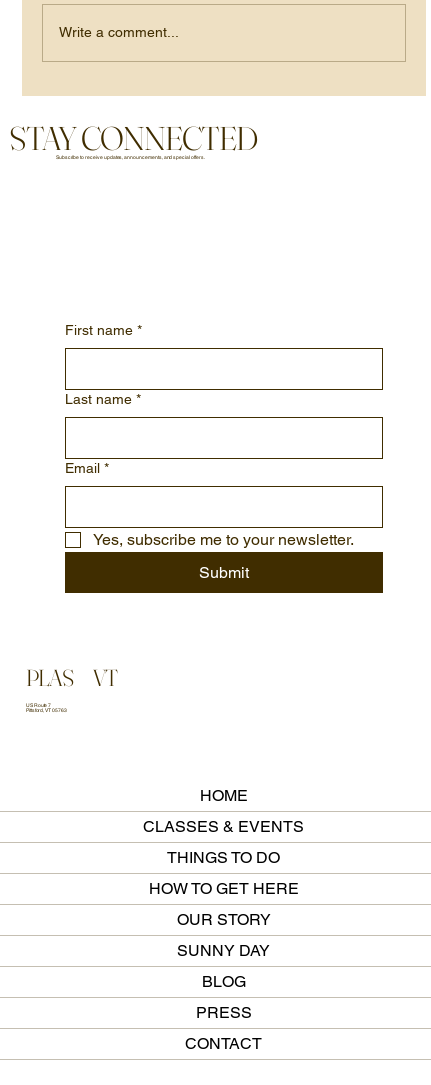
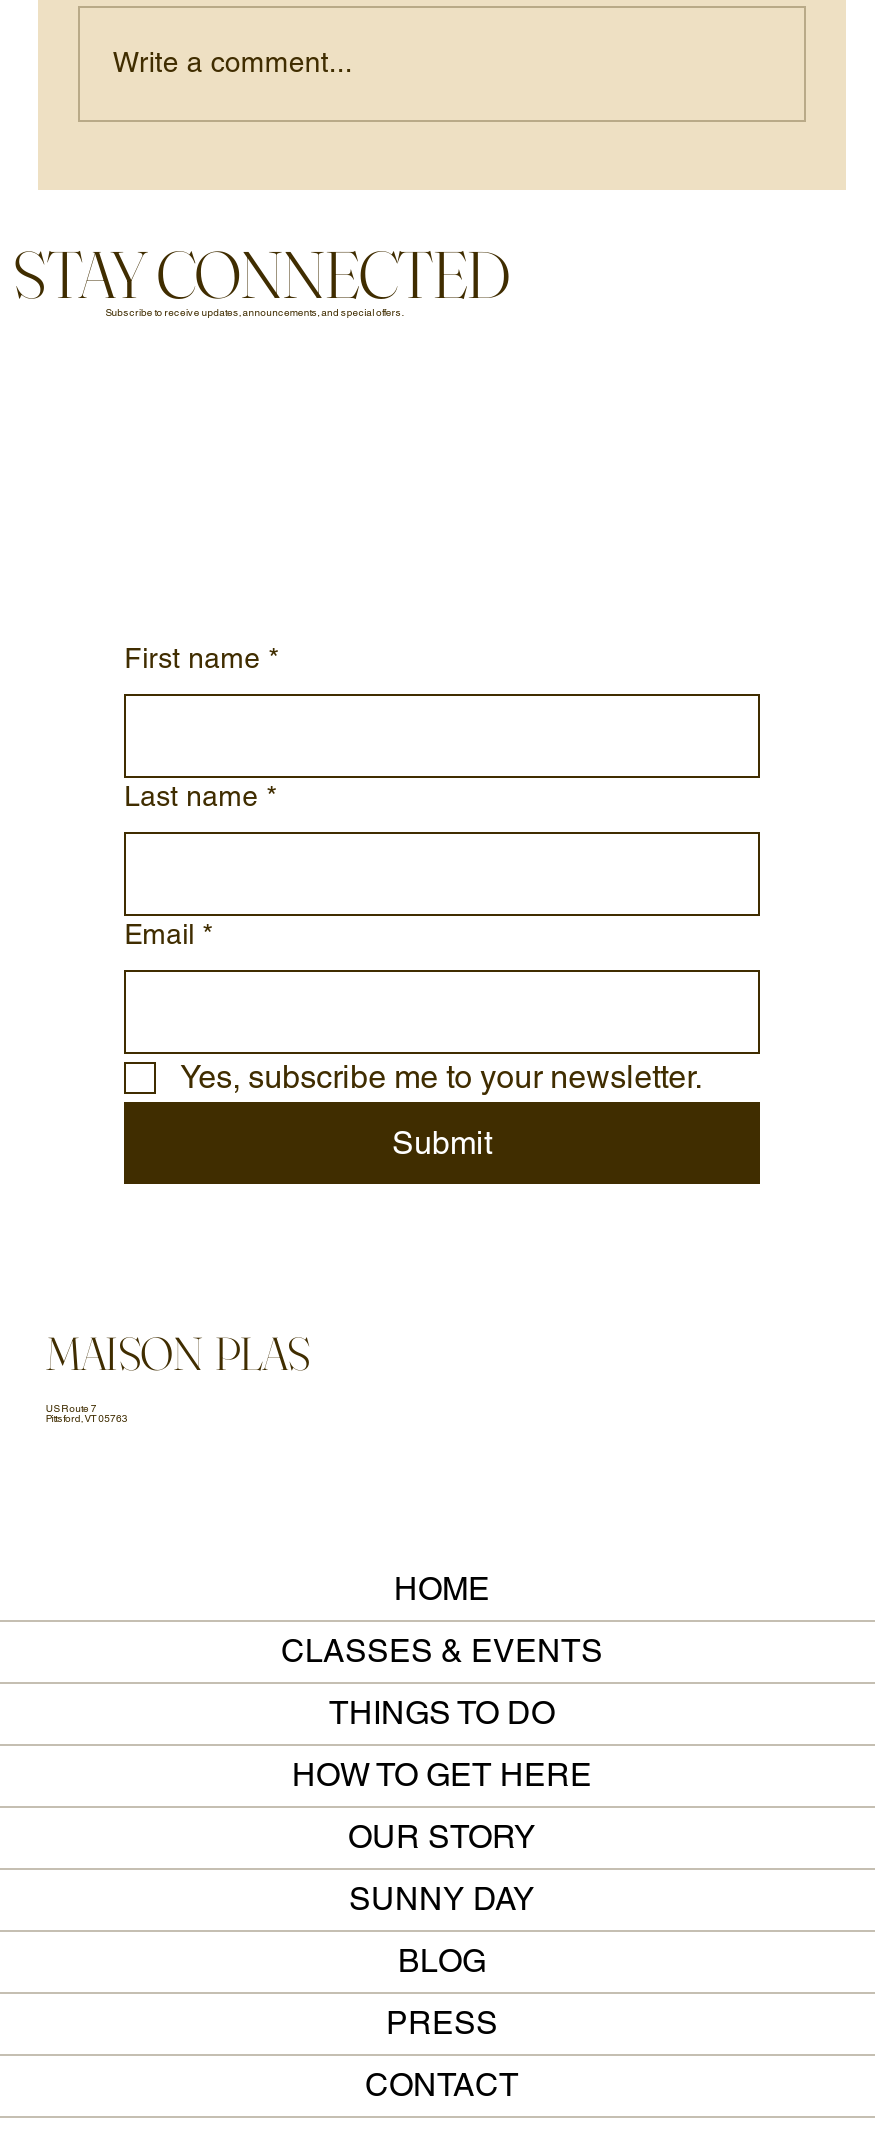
- PLAS VT
+ MAISON PLAS
